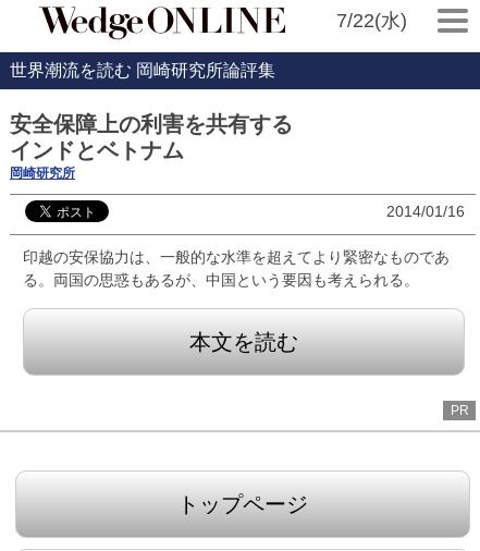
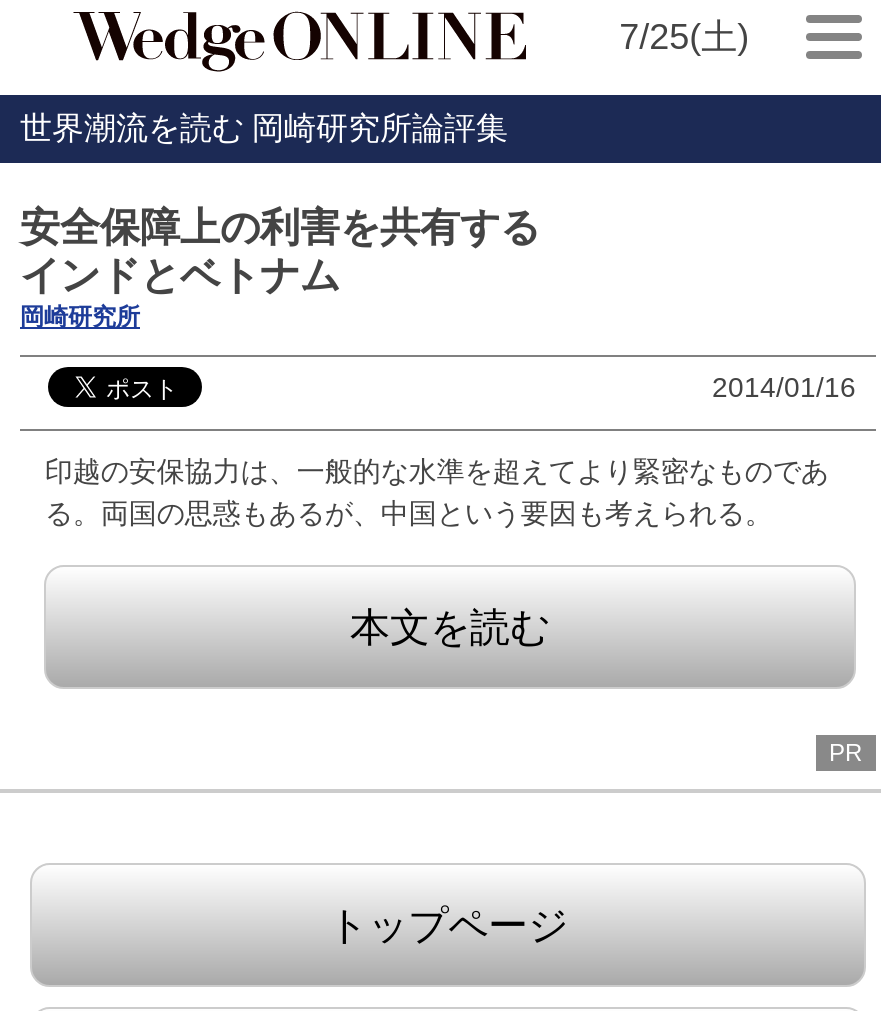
- 7/22(水)
+ 7/25(土)
